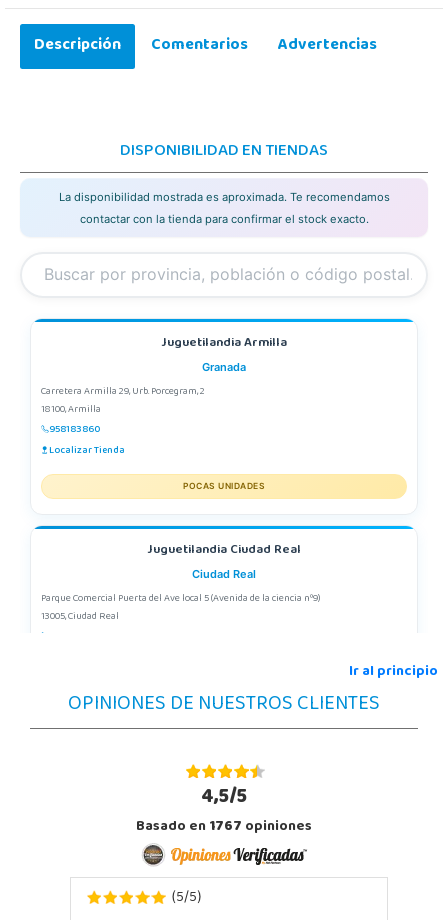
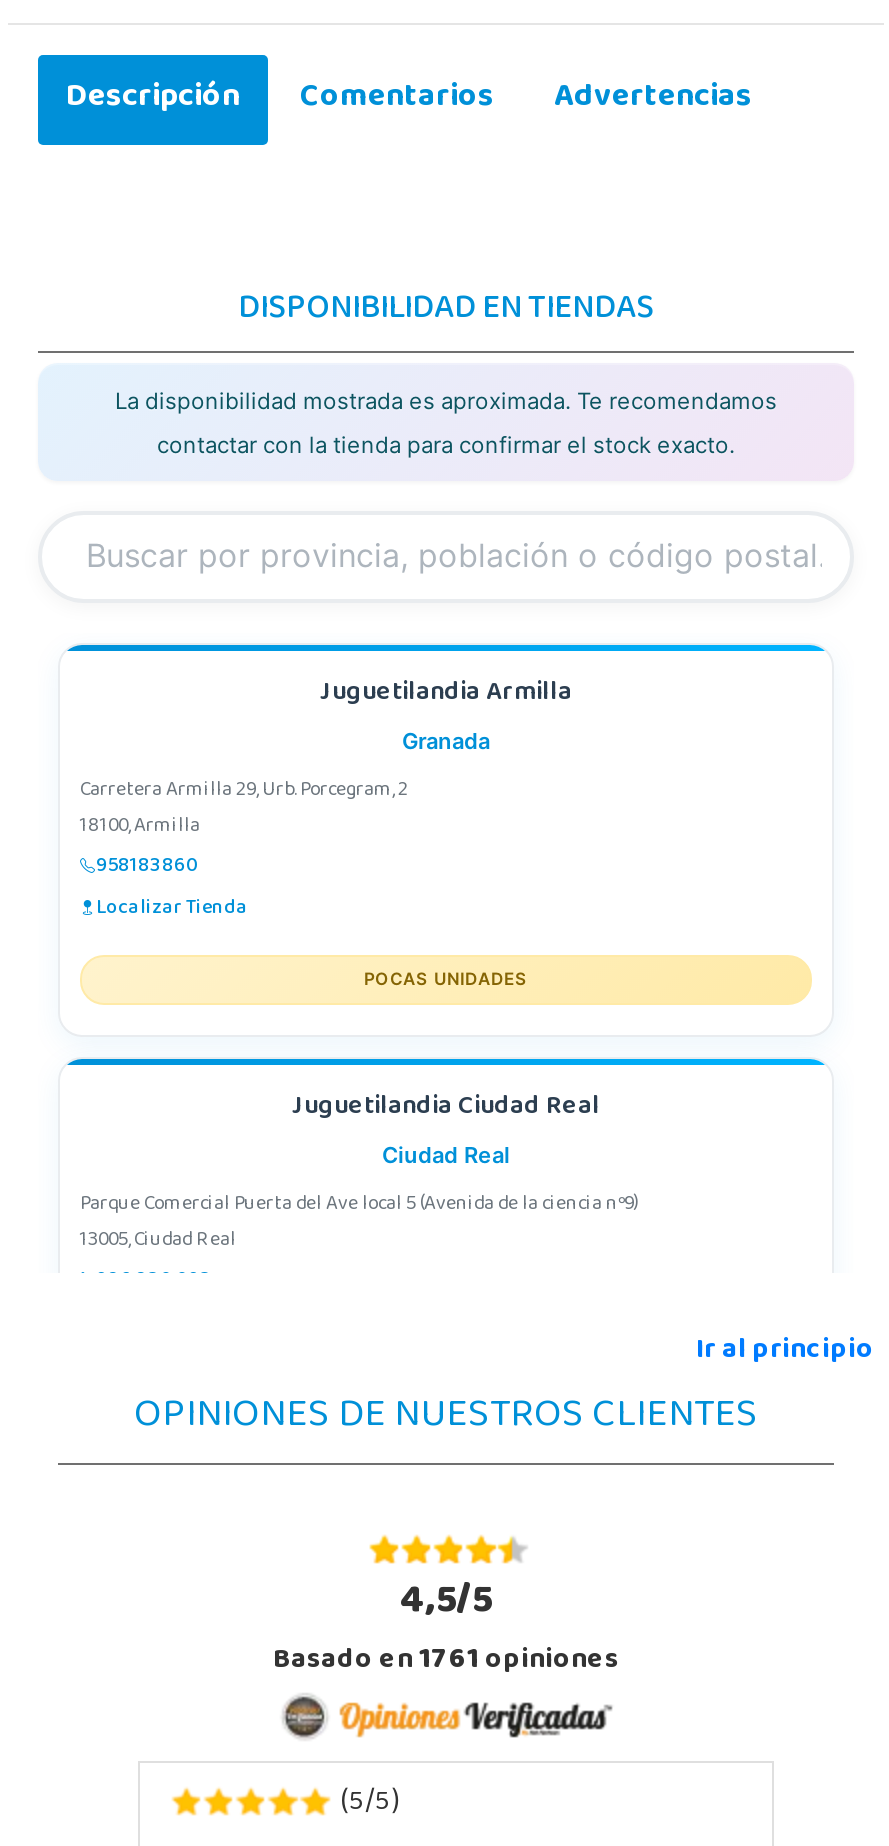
- Basado en1767opiniones
+ Basado en1761opiniones
